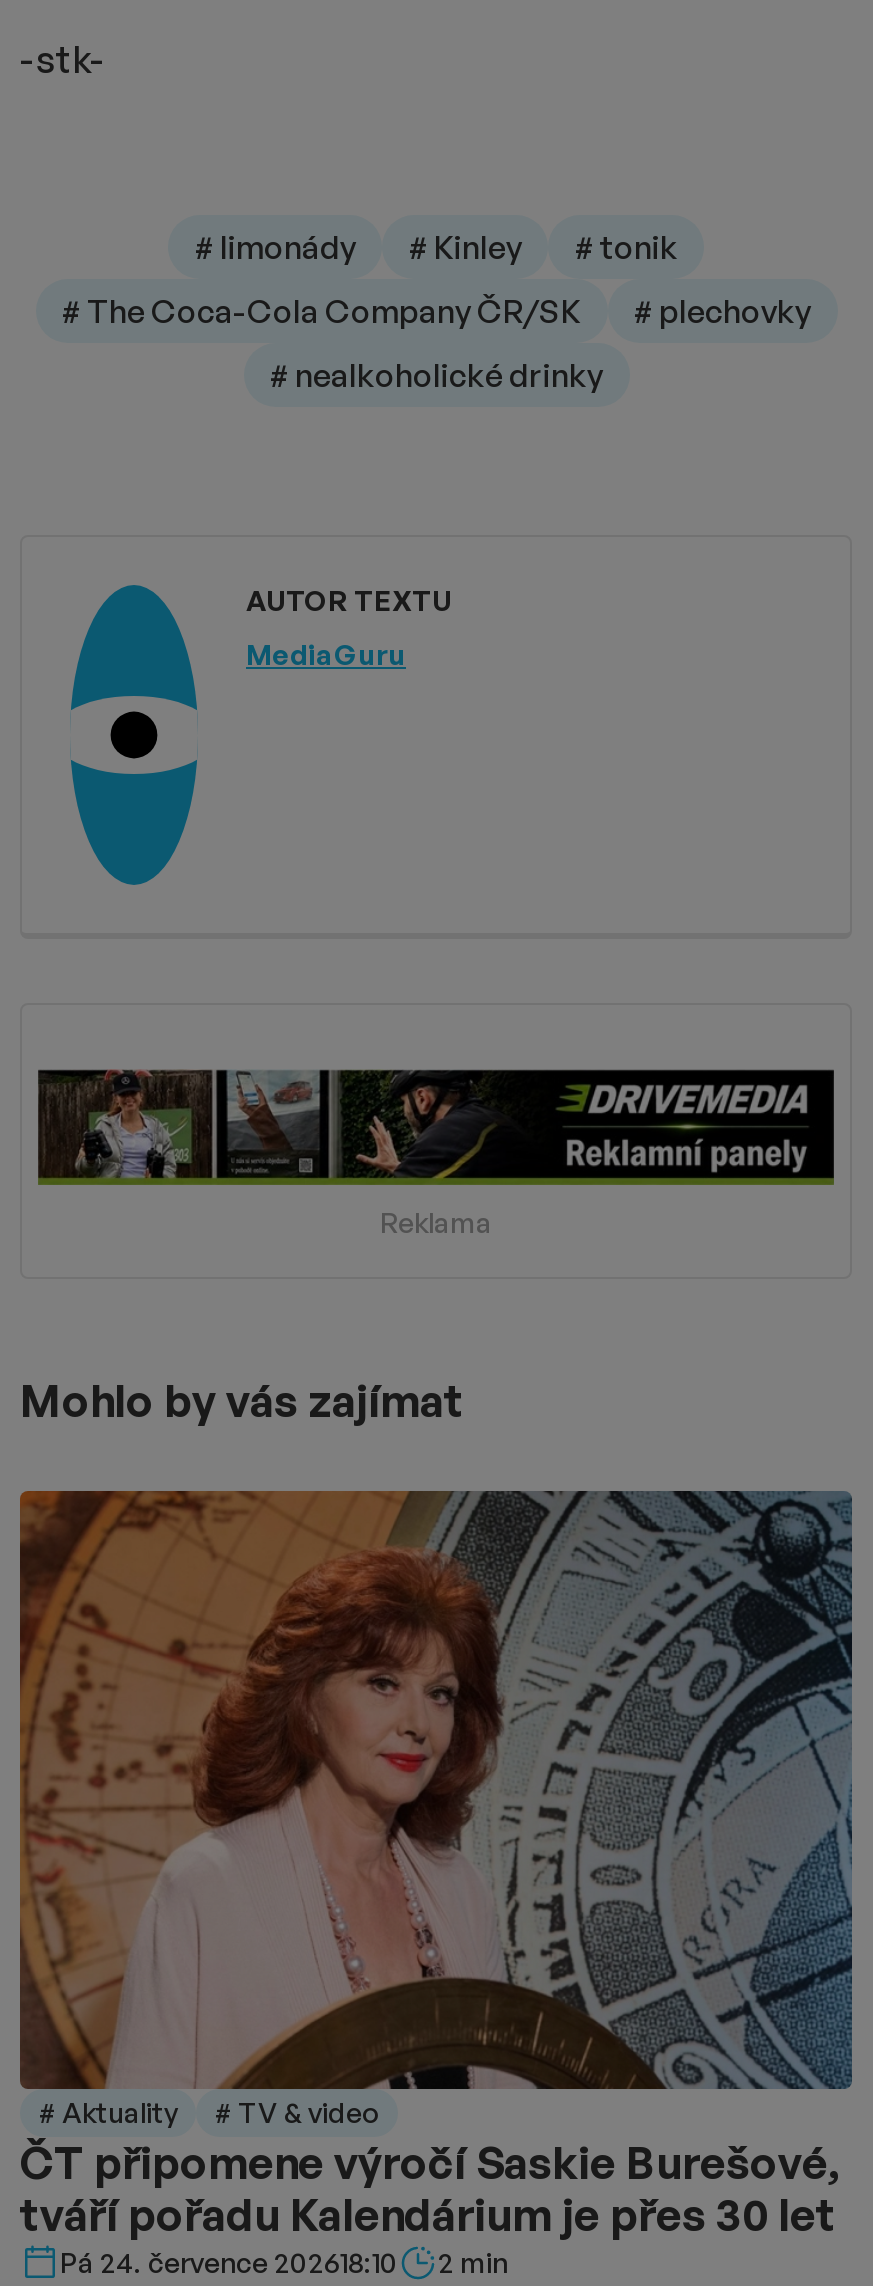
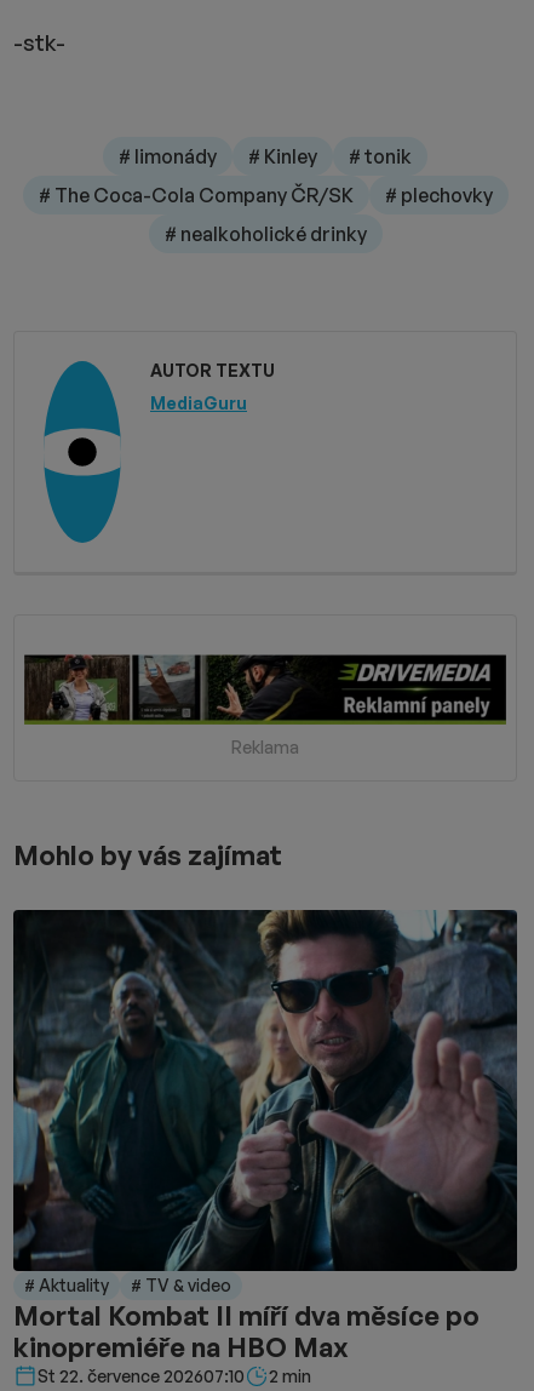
- [image]
- ČT připomene výročí Saskie Burešové,
- tváří pořadu Kalendárium je přes 30 let
- Pá 24. července 202618:10
+ [image]
+ Mortal Kombat II míří dva měsíce po
+ kinopremiéře na HBO Max
+ St 22. července 202607:10
